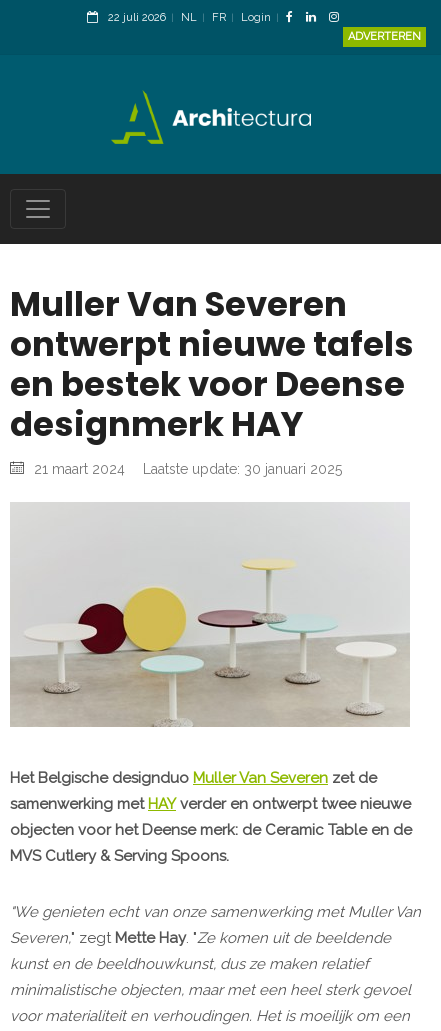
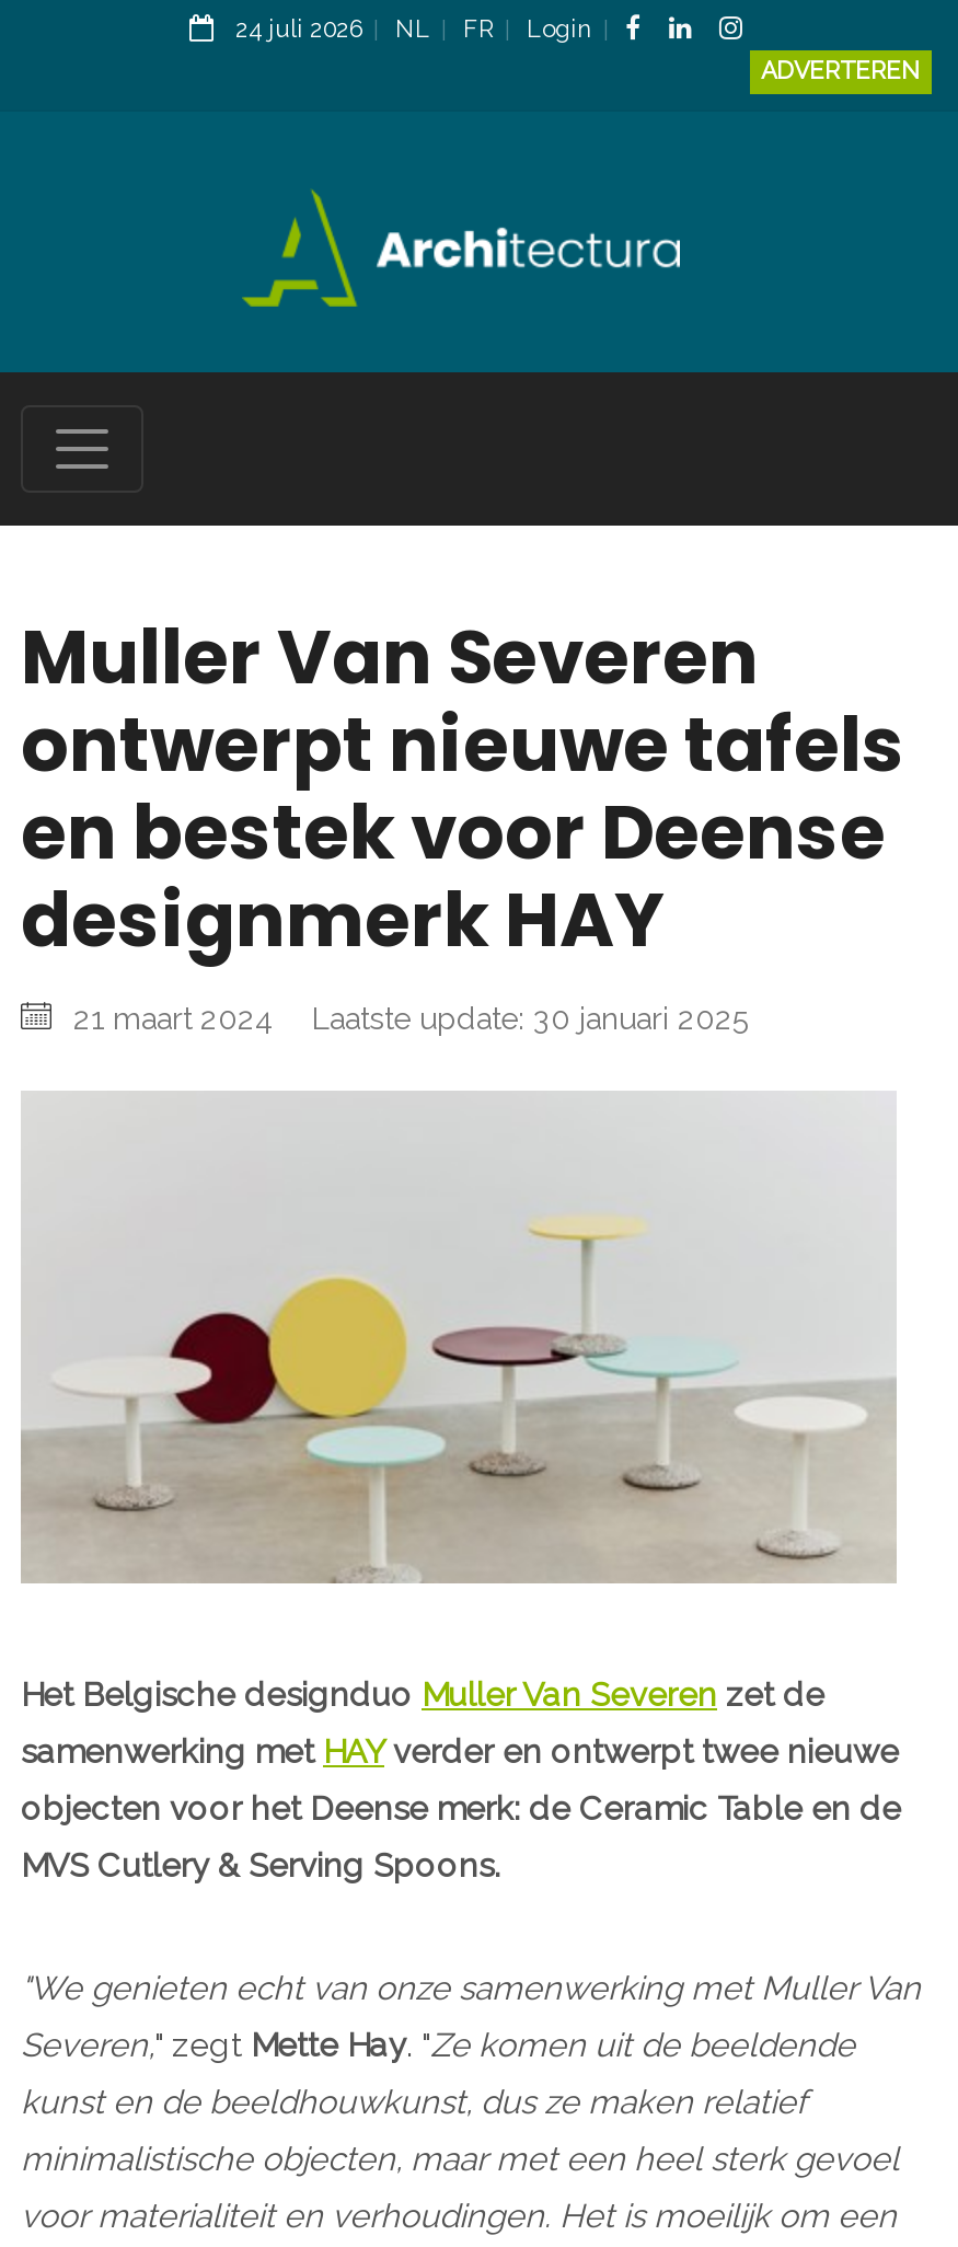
- 22 juli 2026 NL FR Login
+ 24 juli 2026 NL FR Login
